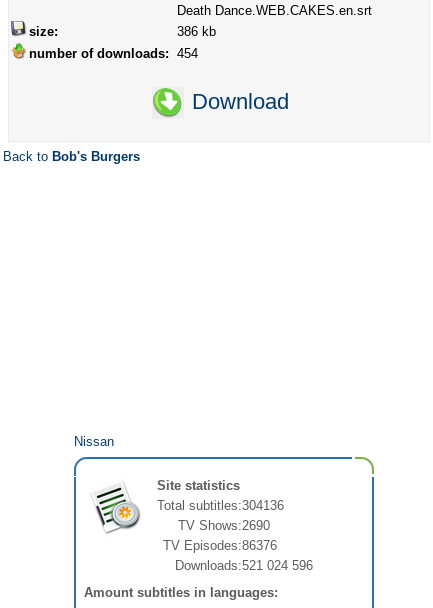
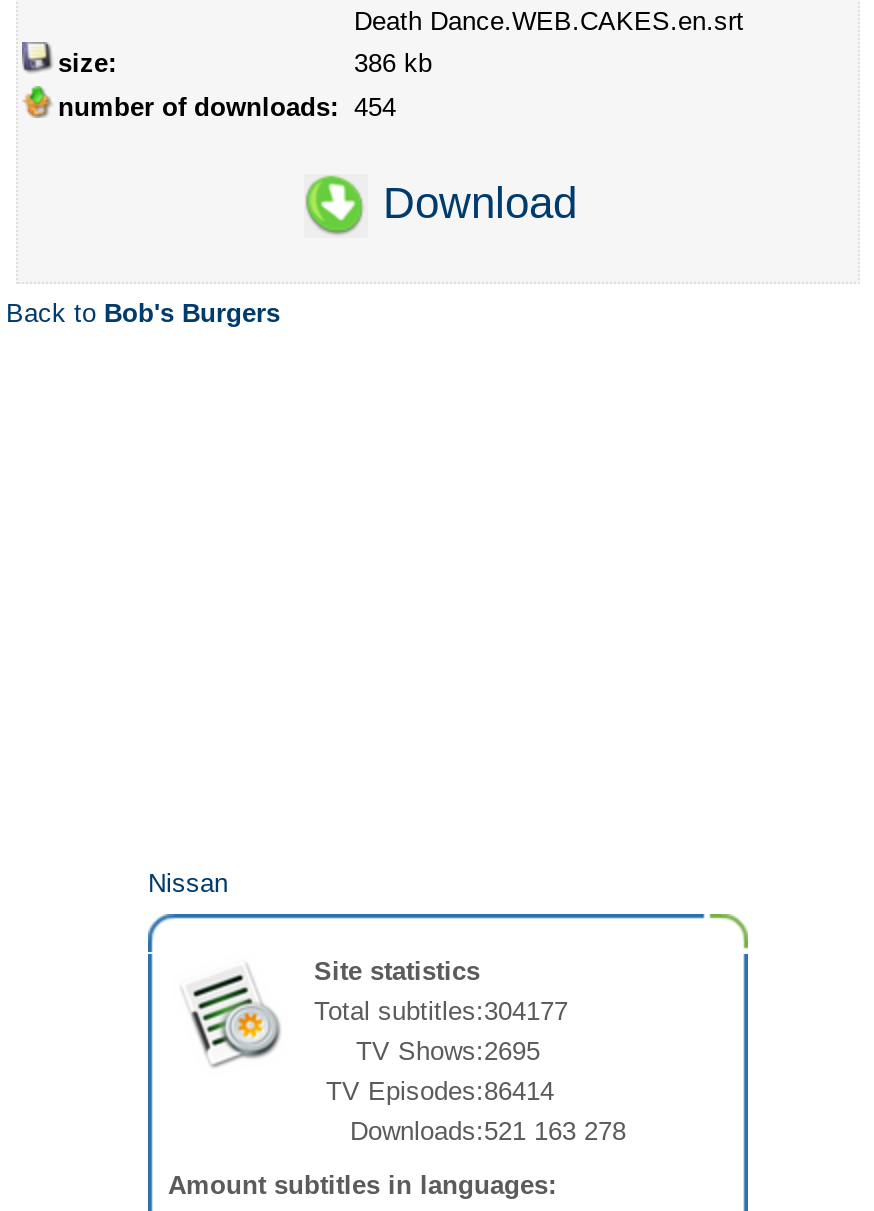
- Total subtitles:304136
+ Total subtitles:304177

- TV Shows:2690
+ TV Shows:2695

- TV Episodes:86376
+ TV Episodes:86414

- Downloads:521 024 596
+ Downloads:521 163 278
